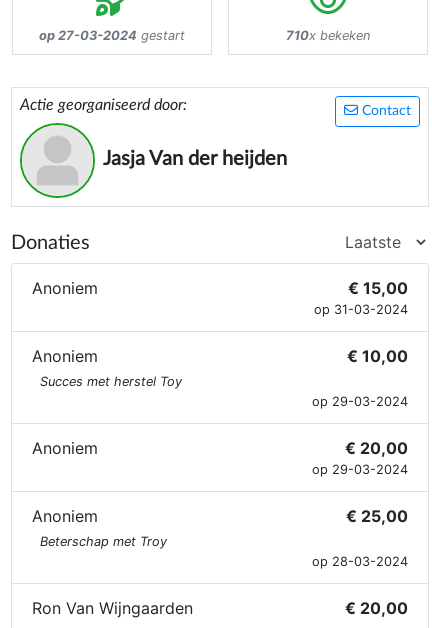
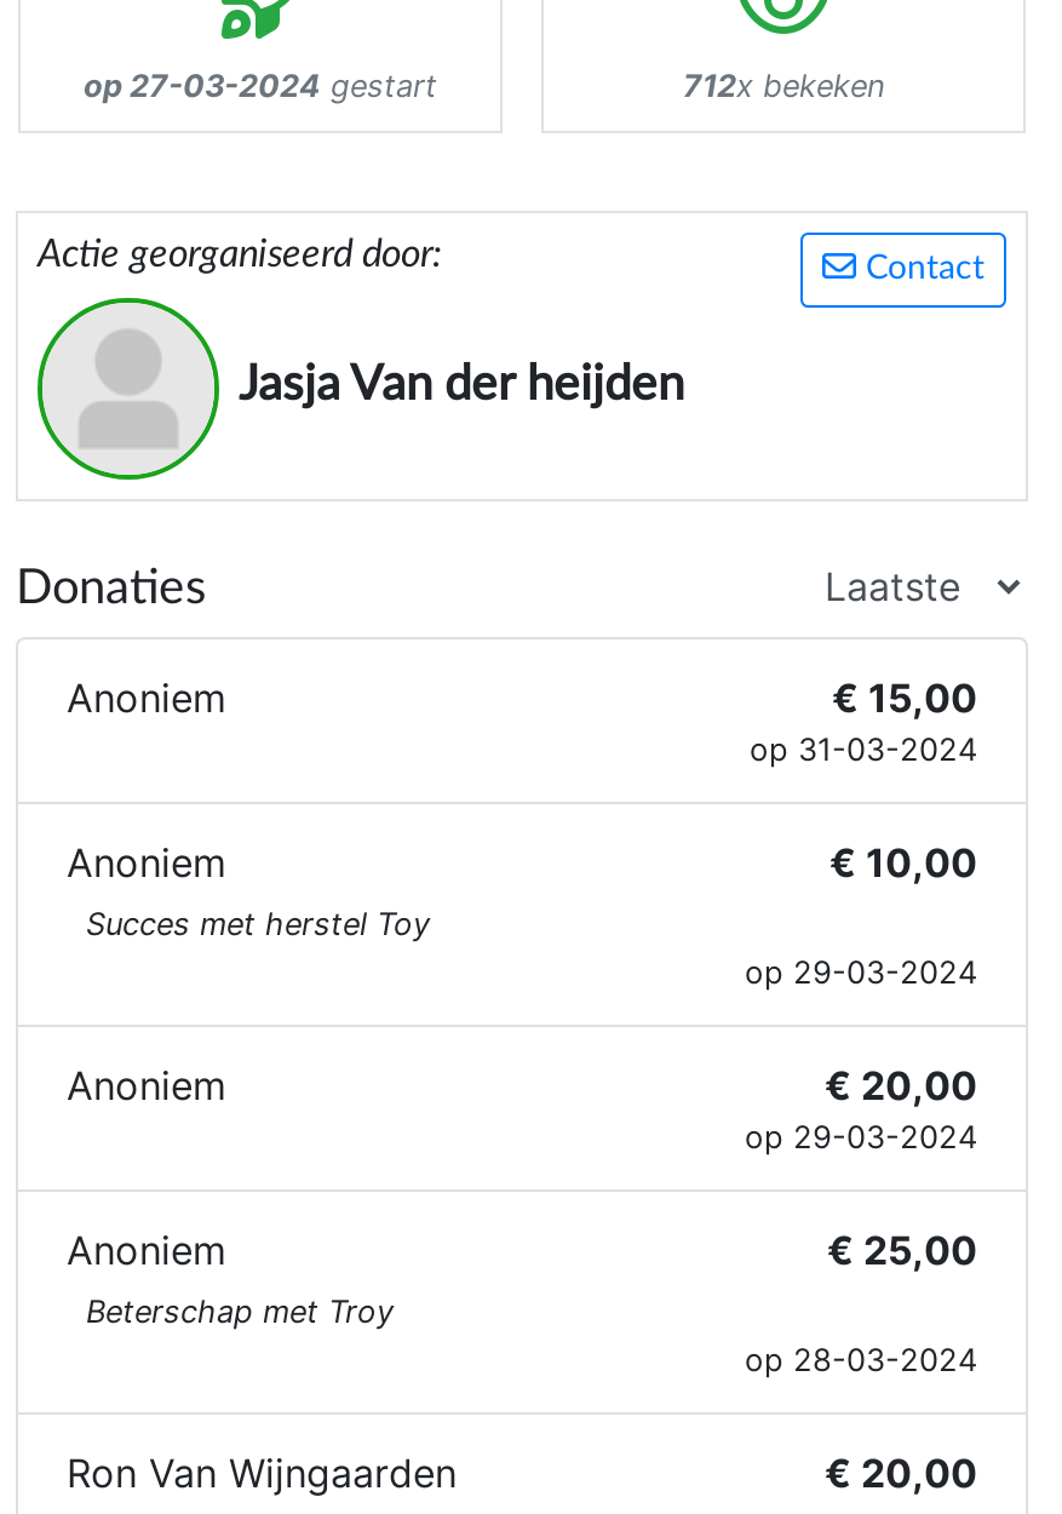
- 710x bekeken
+ 712x bekeken
